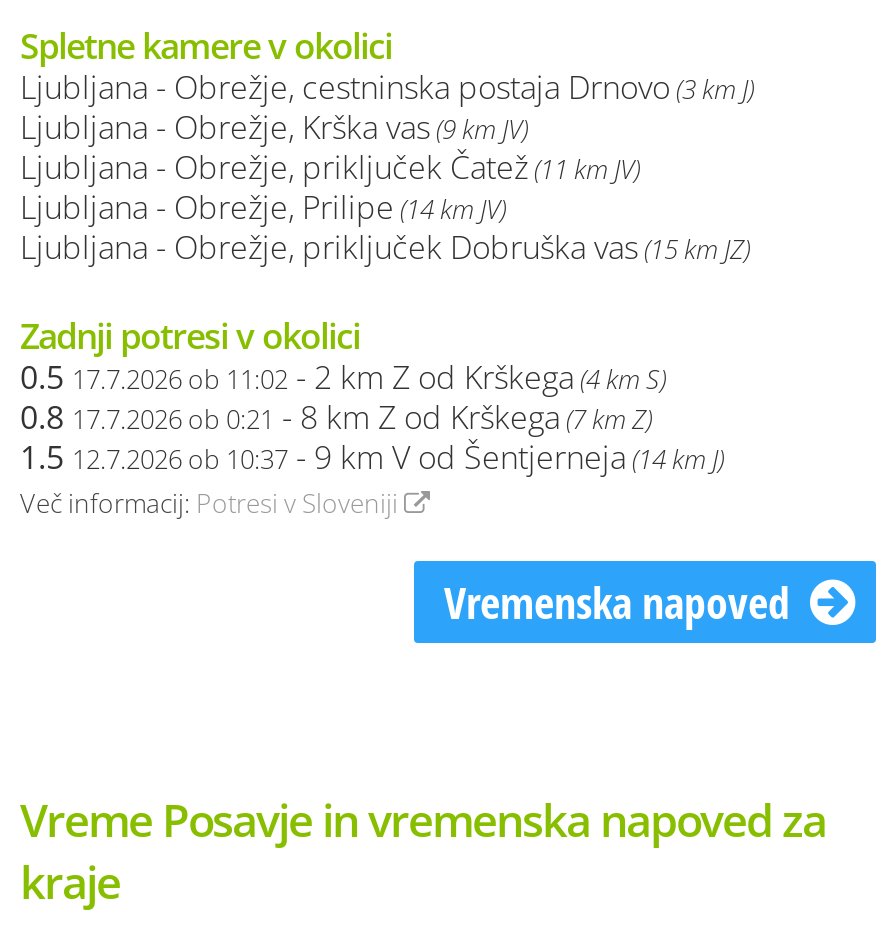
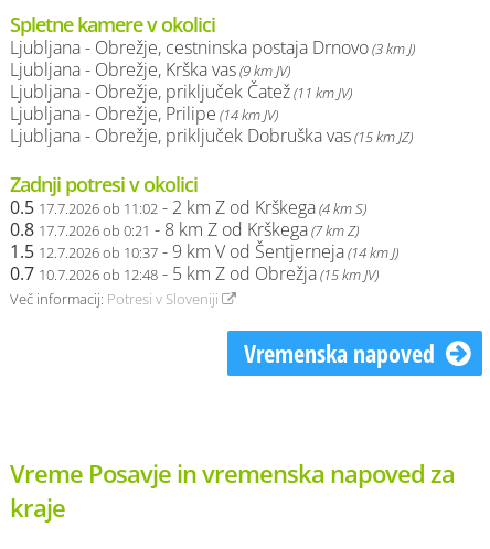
+ 0.7 10.7.2026 ob 12:48 - 5 km Z od Obrežja (15 km JV)
